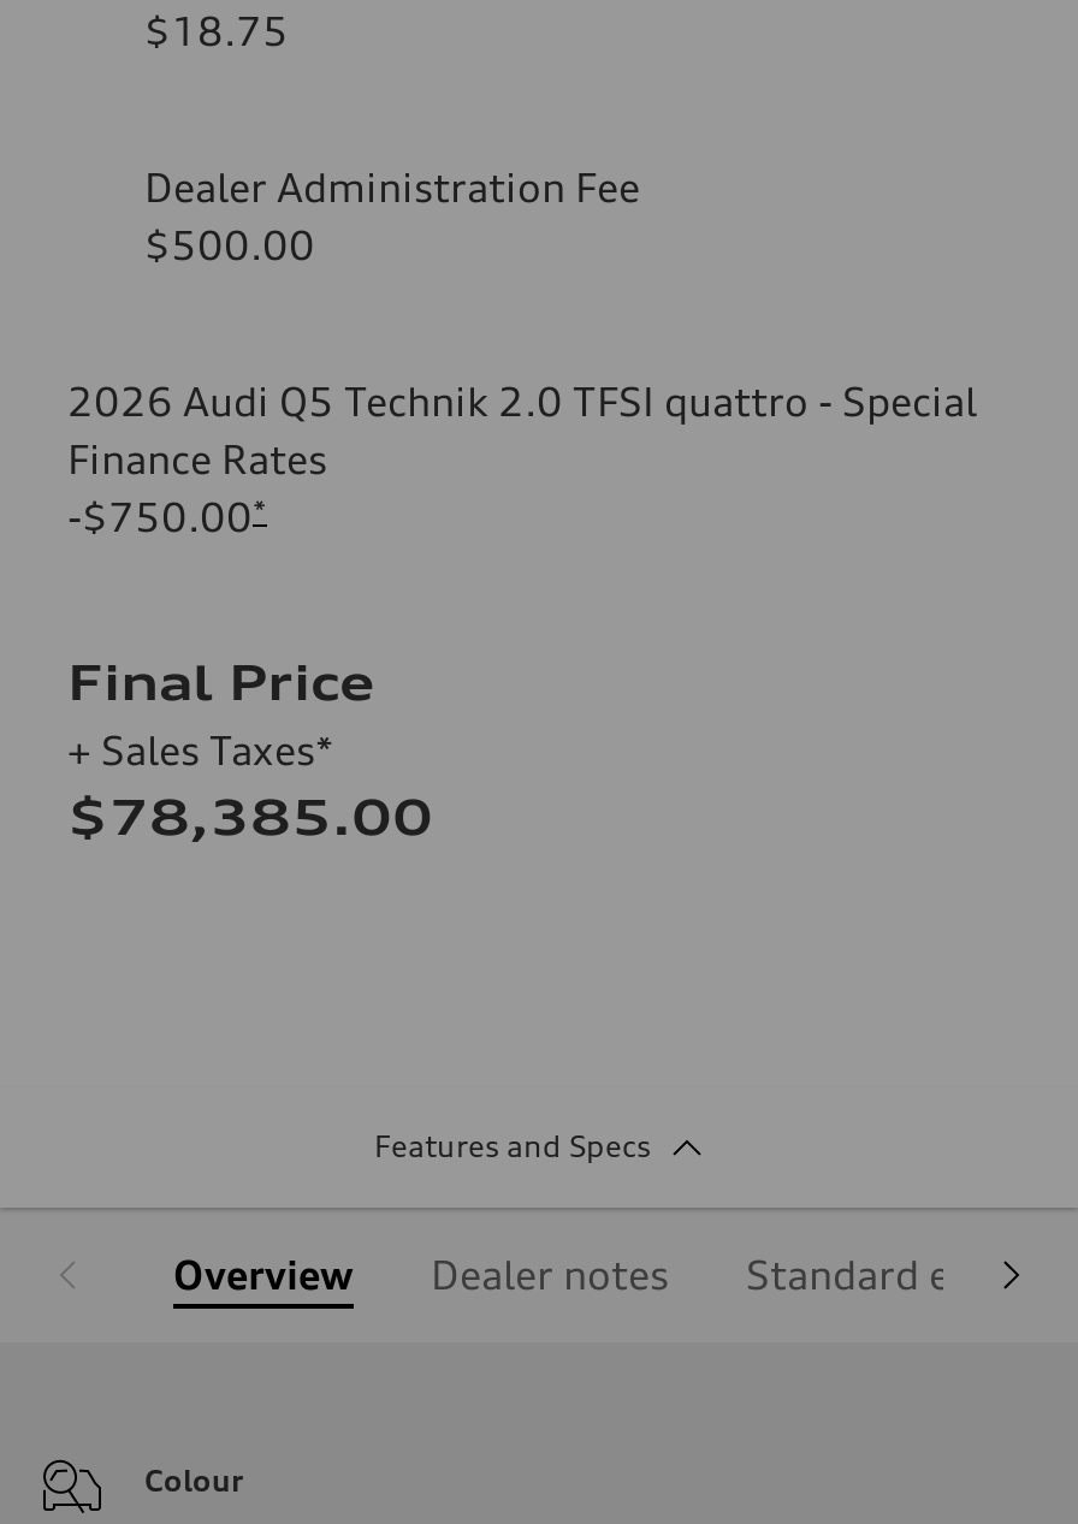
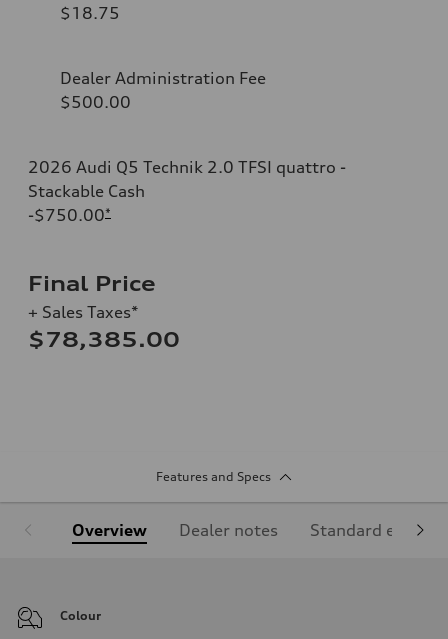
- 2026 Audi Q5 Technik 2.0 TFSI quattro - Special
- Finance Rates
+ 2026 Audi Q5 Technik 2.0 TFSI quattro -
+ Stackable Cash
